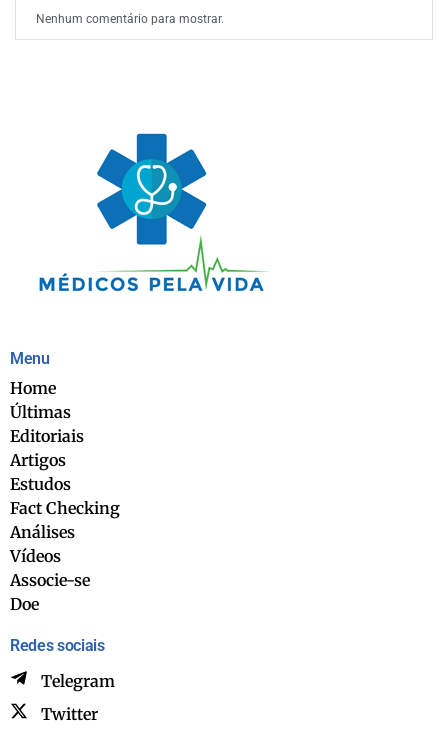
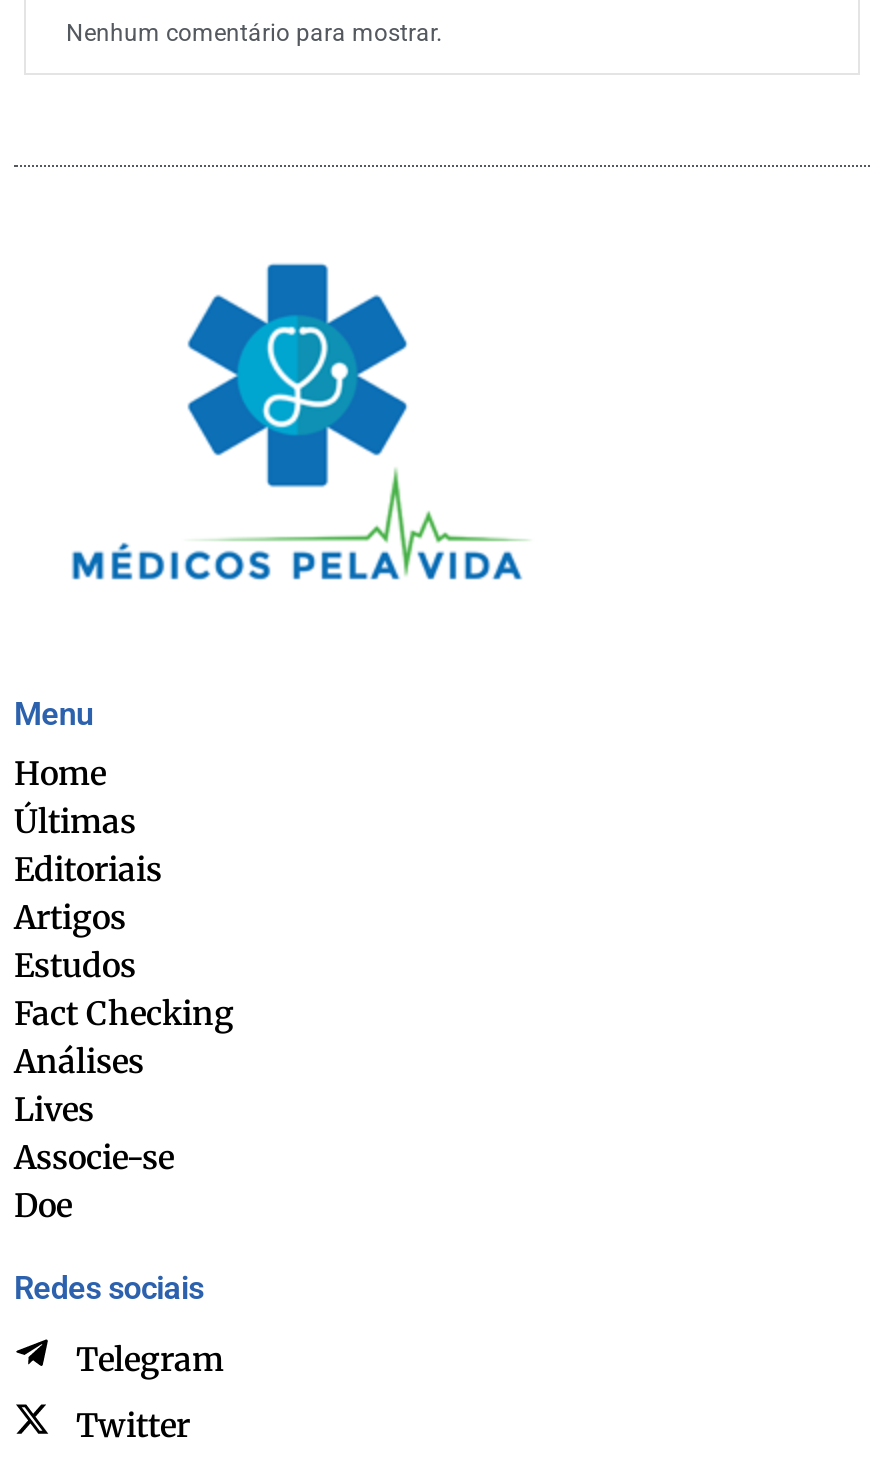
- Vídeos
+ Lives
